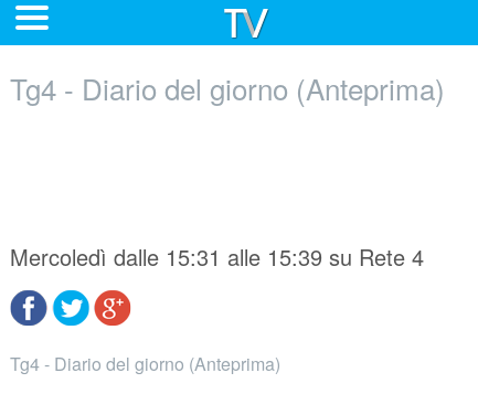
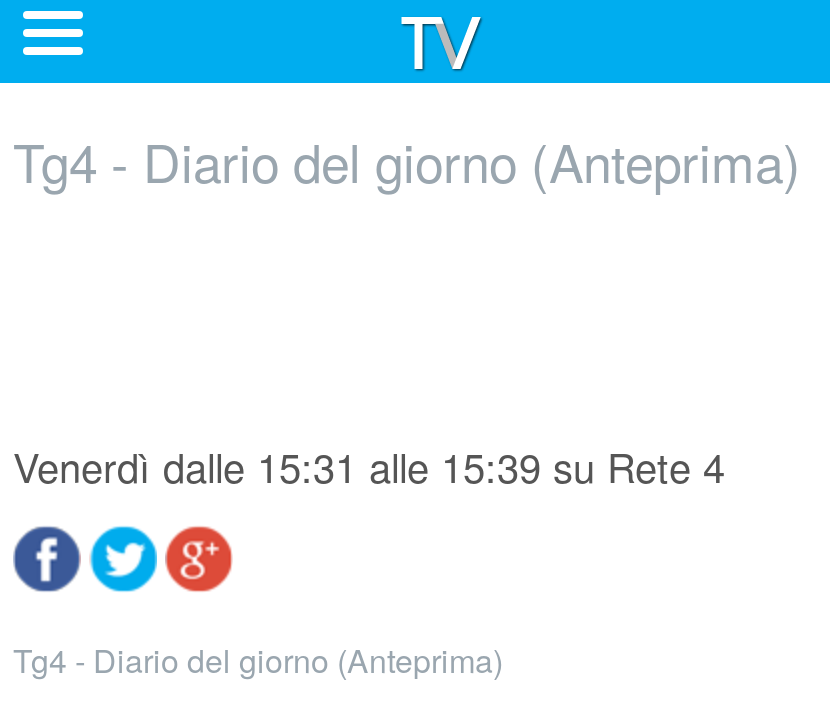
- Mercoledì dalle 15:31 alle 15:39 su Rete 4
+ Venerdì dalle 15:31 alle 15:39 su Rete 4
